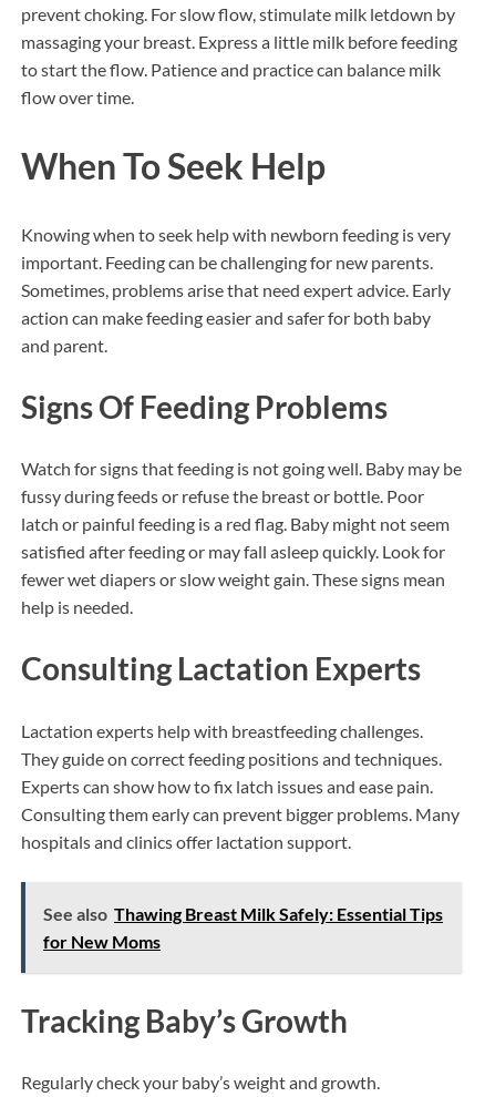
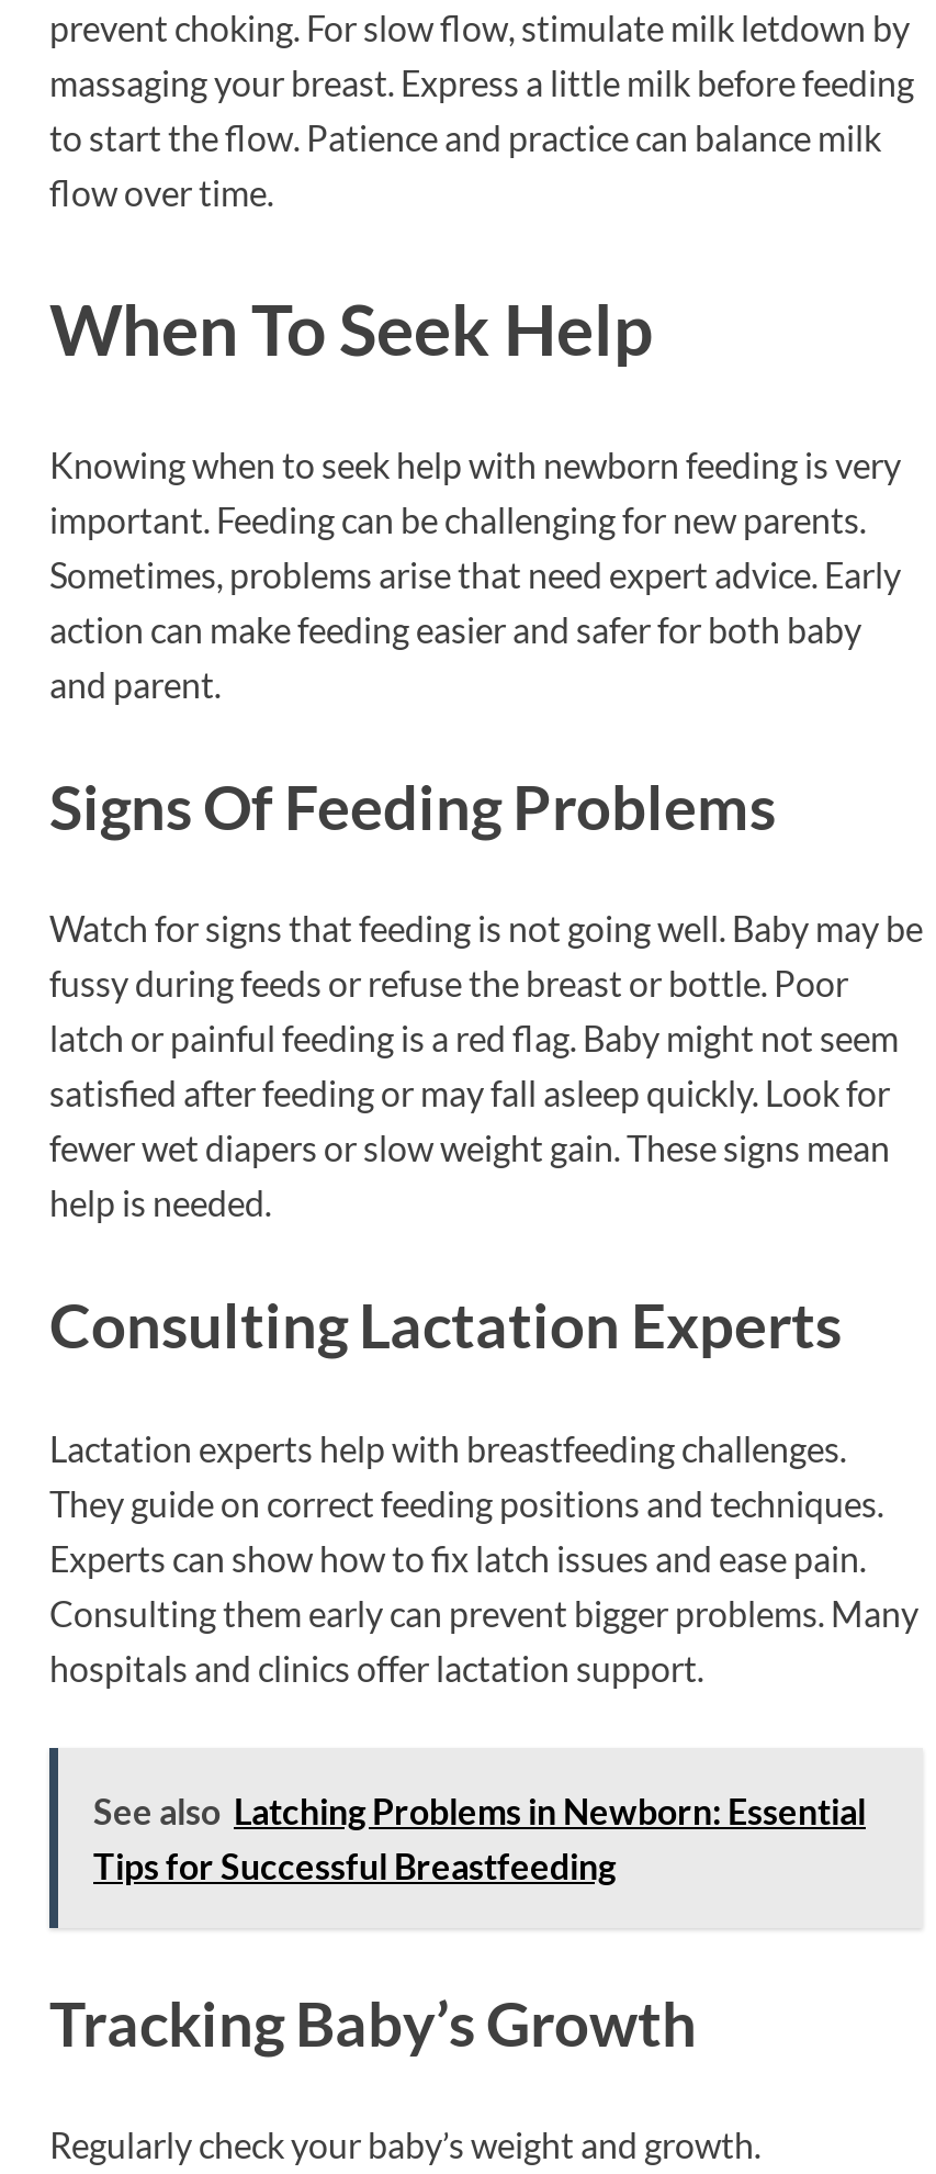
- See also Thawing Breast Milk Safely: Essential Tips
- for New Moms
+ See also Latching Problems in Newborn: Essential
+ Tips for Successful Breastfeeding
